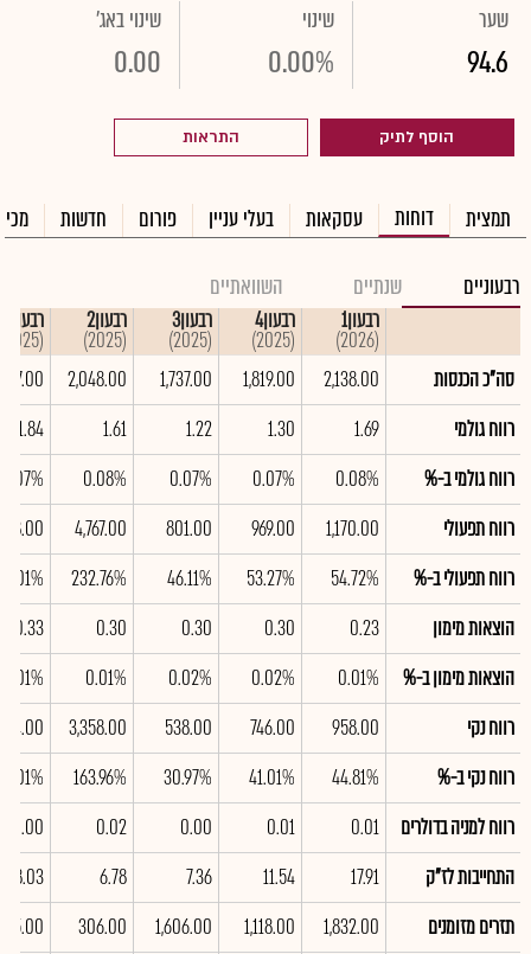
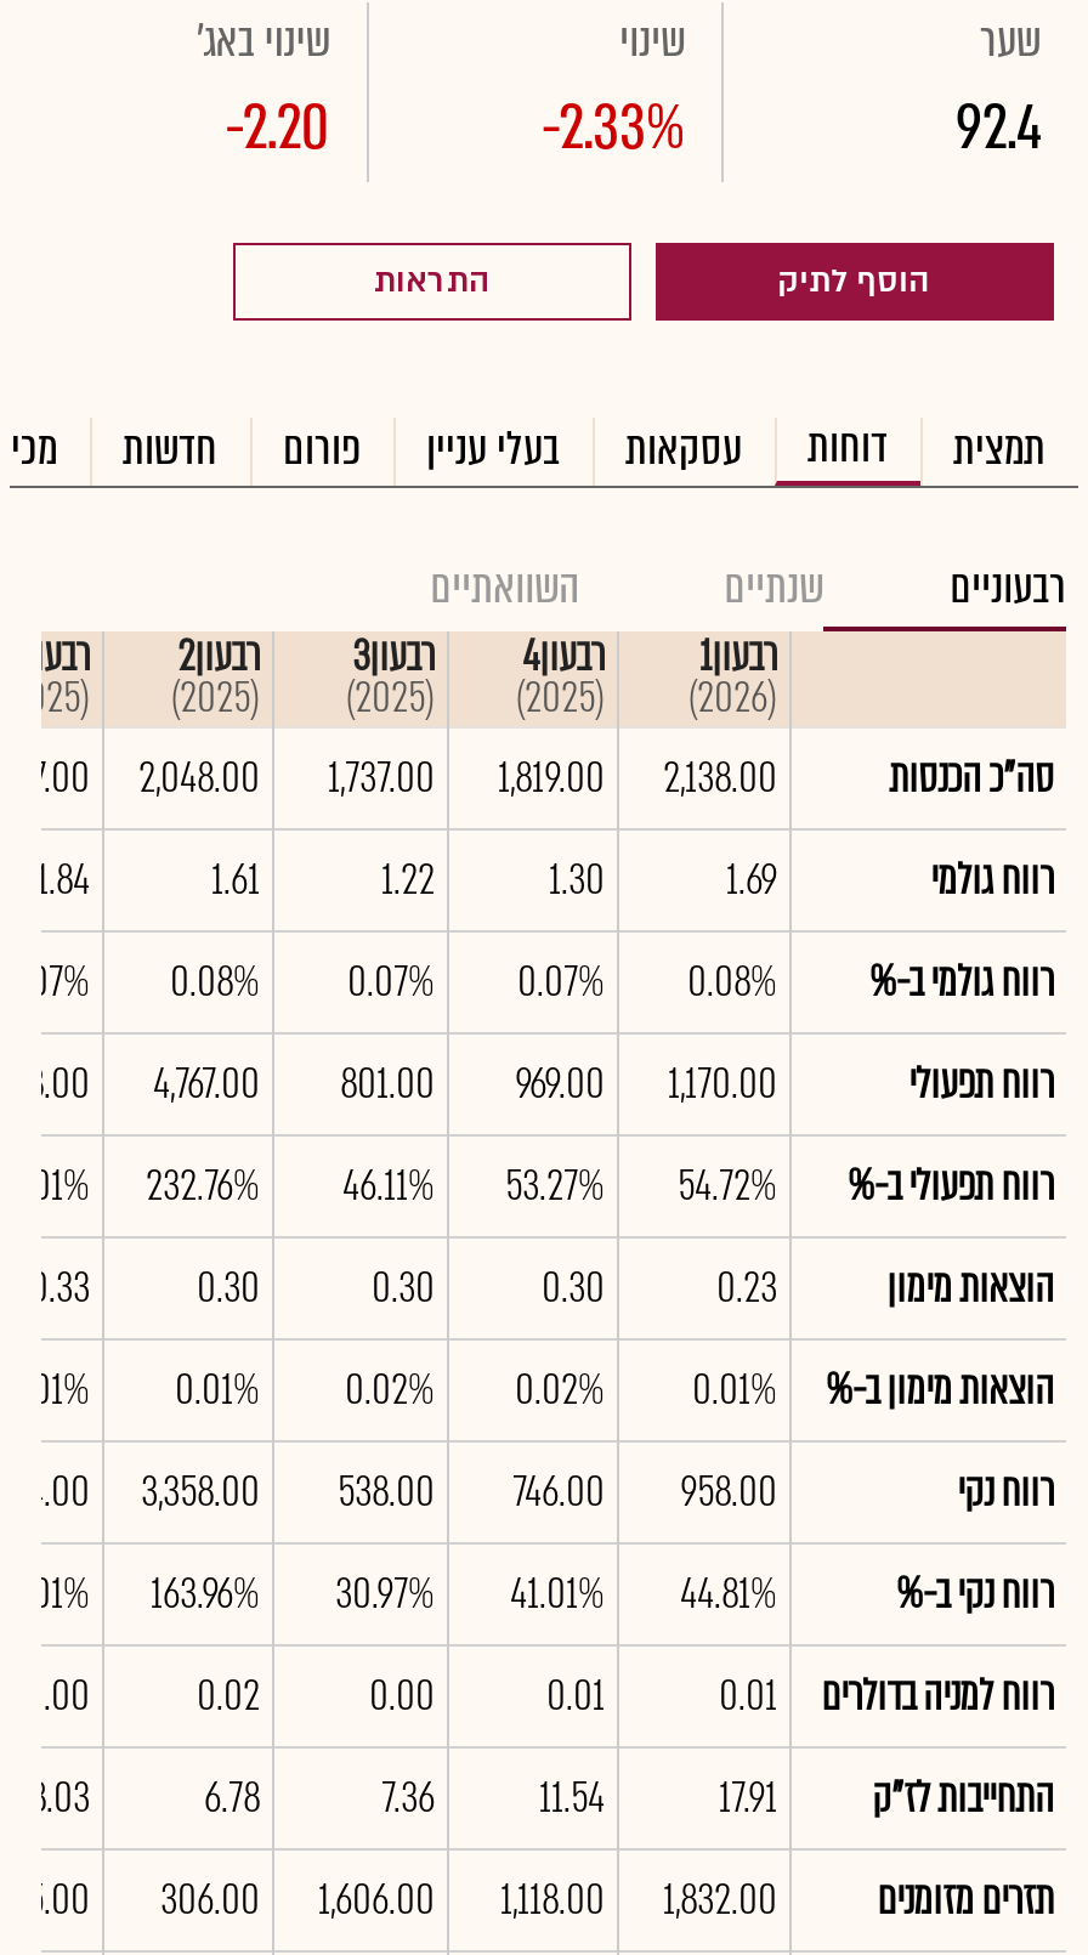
- 0.00
+ -2.20

- 0.00%
+ -2.33%

- 94.6
+ 92.4
